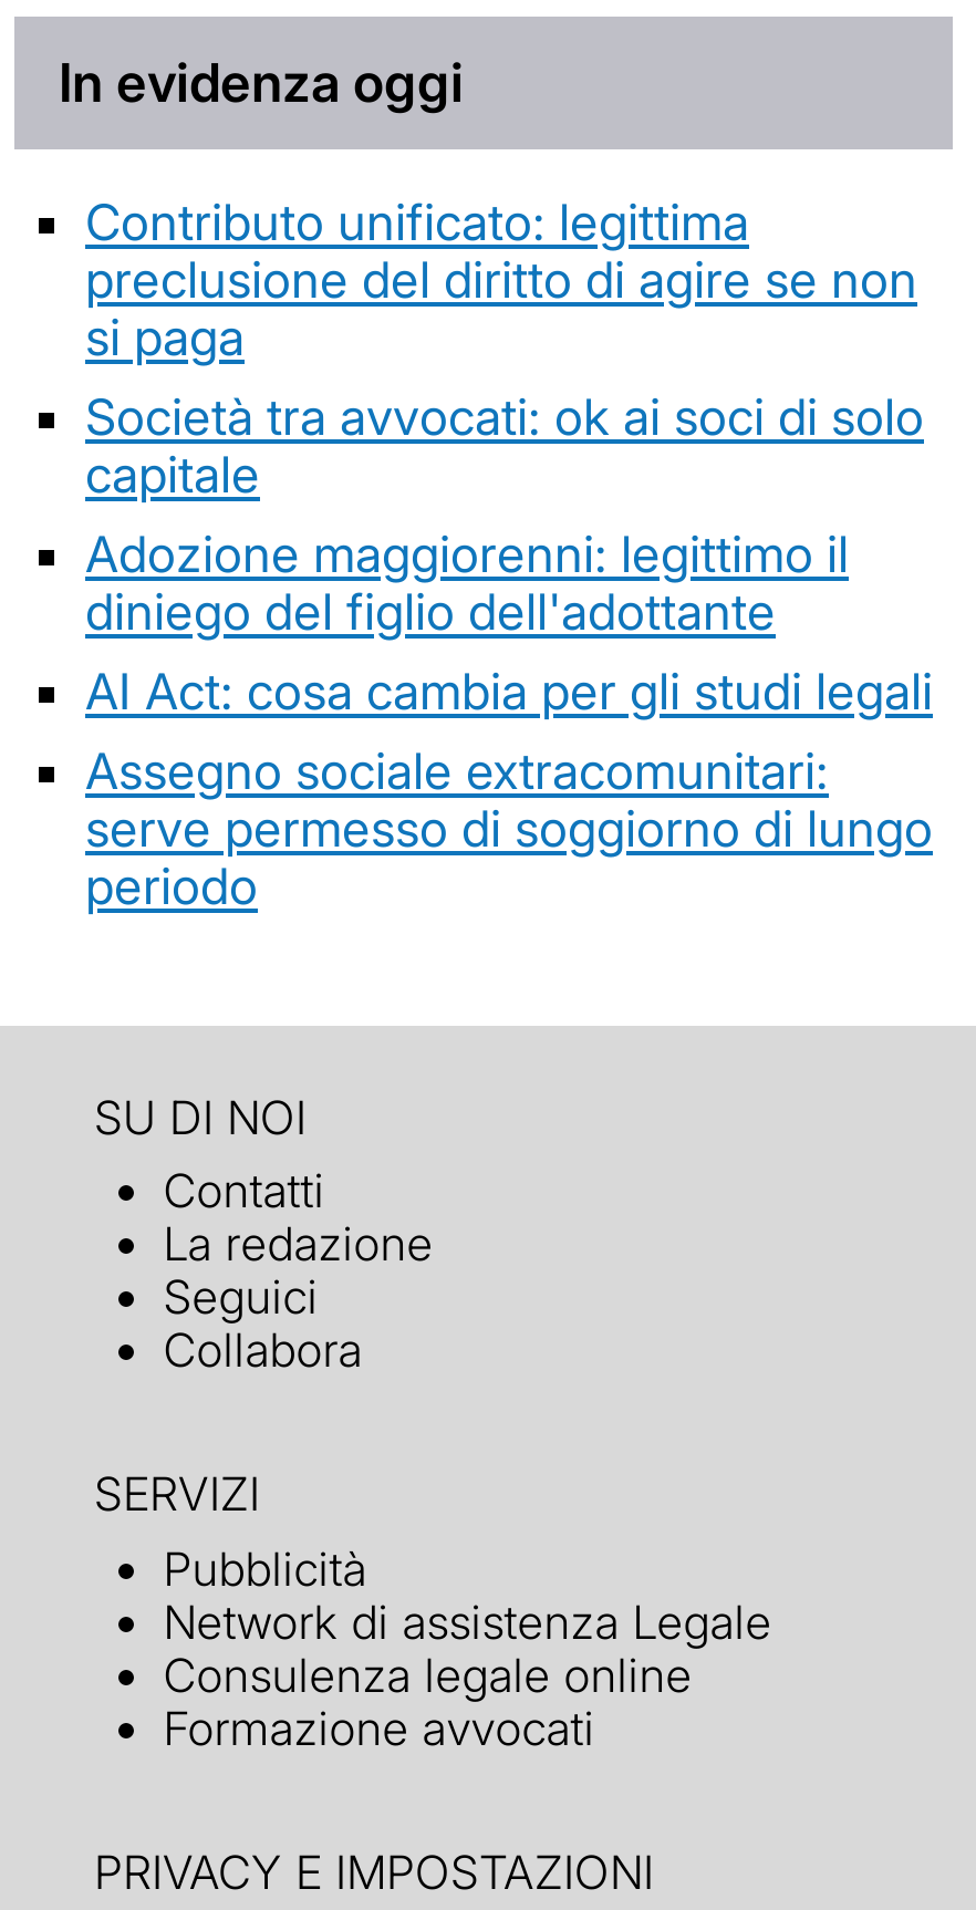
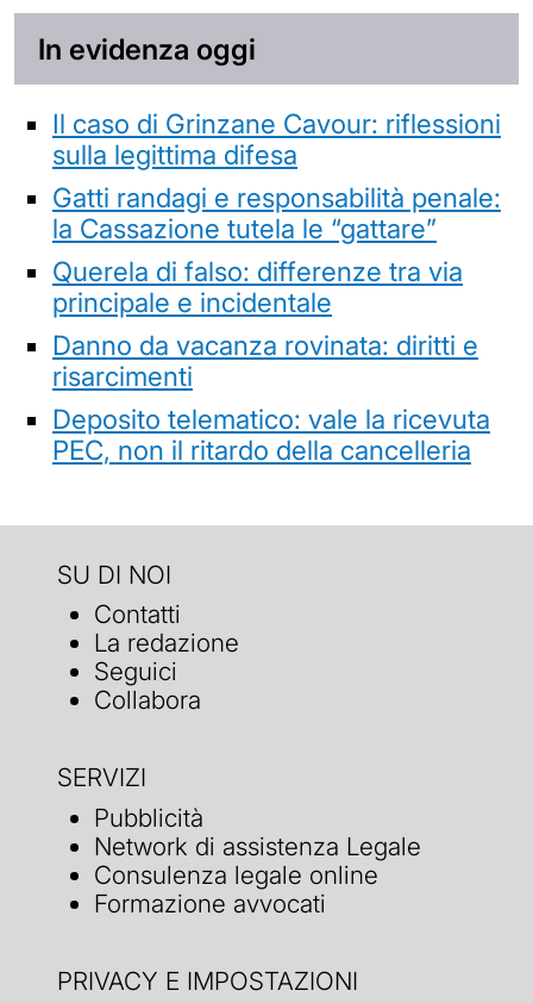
- Contributo unificato: legittima
- preclusione del diritto di agire se non
- si paga
- Società tra avvocati: ok ai soci di solo
- capitale
- Adozione maggiorenni: legittimo il
- diniego del figlio dell'adottante
- AI Act: cosa cambia per gli studi legali
- Assegno sociale extracomunitari:
- serve permesso di soggiorno di lungo
- periodo
+ Il caso di Grinzane Cavour: riflessioni
+ sulla legittima difesa
+ Gatti randagi e responsabilità penale:
+ la Cassazione tutela le “gattare”
+ Querela di falso: differenze tra via
+ principale e incidentale
+ Danno da vacanza rovinata: diritti e
+ risarcimenti
+ Deposito telematico: vale la ricevuta
+ PEC, non il ritardo della cancelleria
